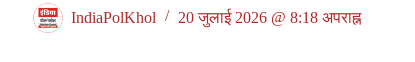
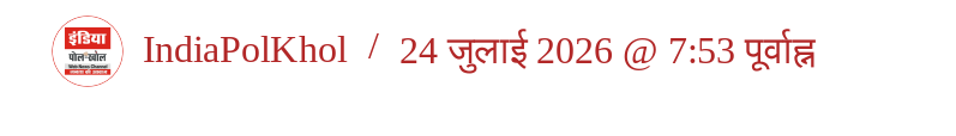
- IndiaPolKhol 20 जुलाई 2026 @ 8:18 अपराह्न
+ IndiaPolKhol 24 जुलाई 2026 @ 7:53 पूर्वाह्न
